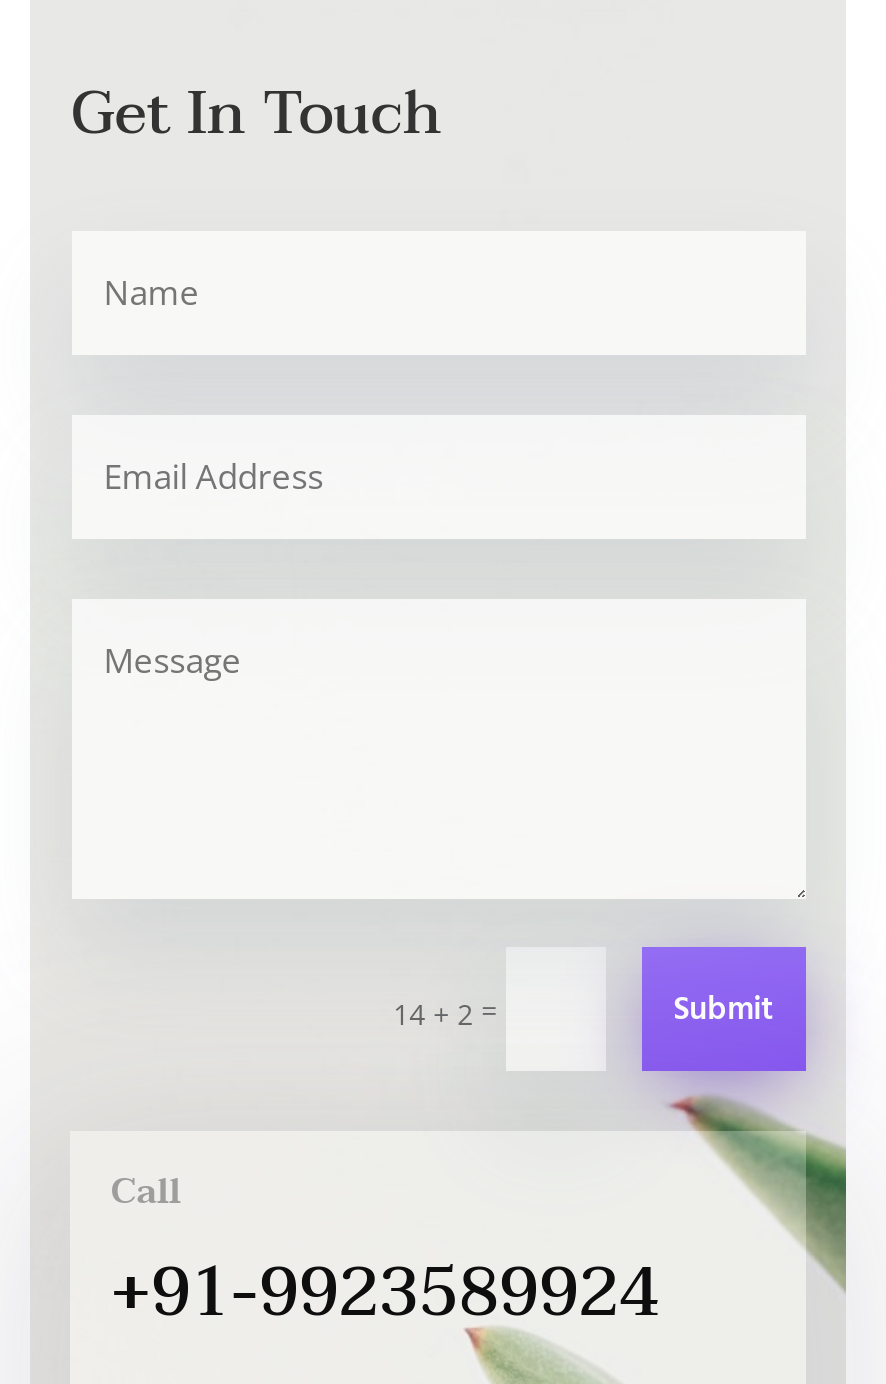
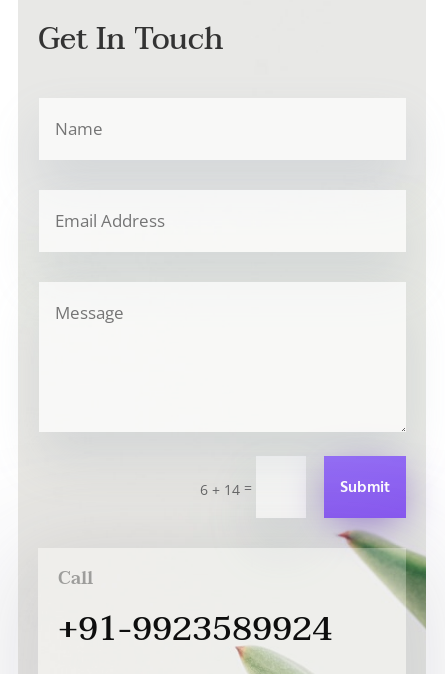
- 14 + 2 =
+ 6 + 14 =
